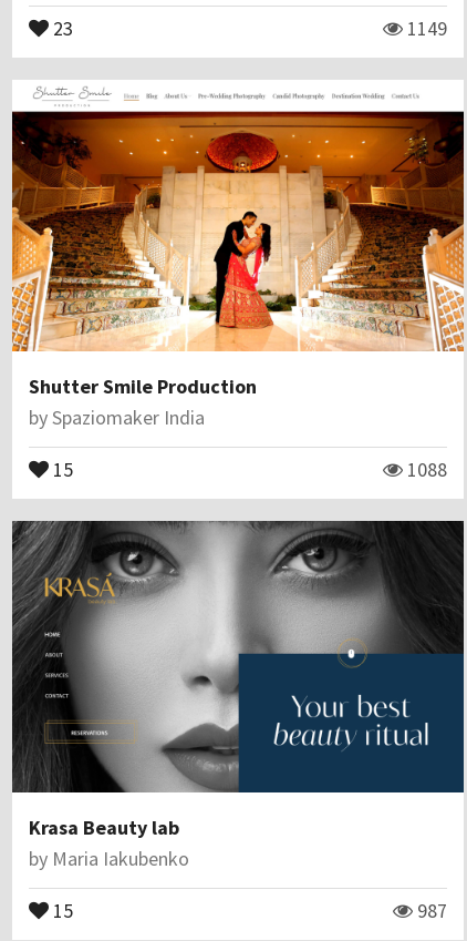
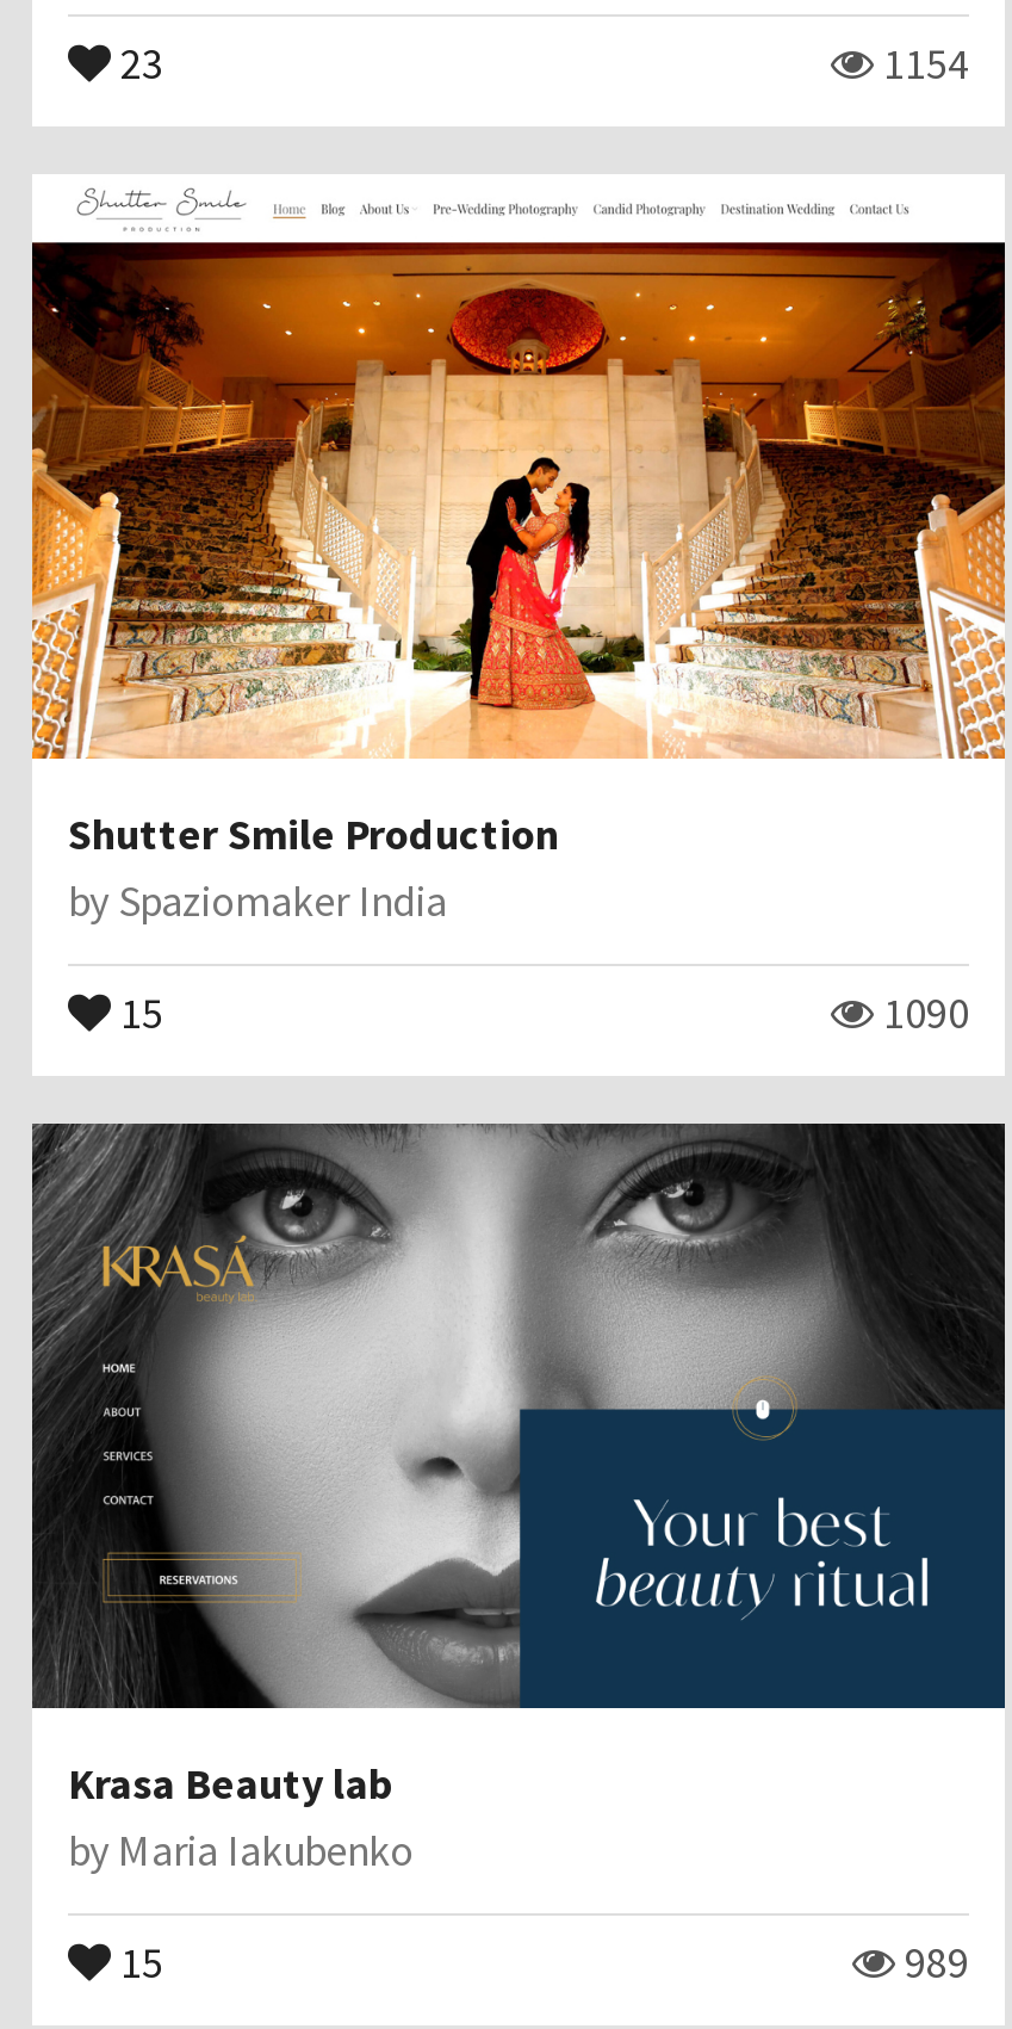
- 1149
+ 1154

- 1088
+ 1090

- 987
+ 989
